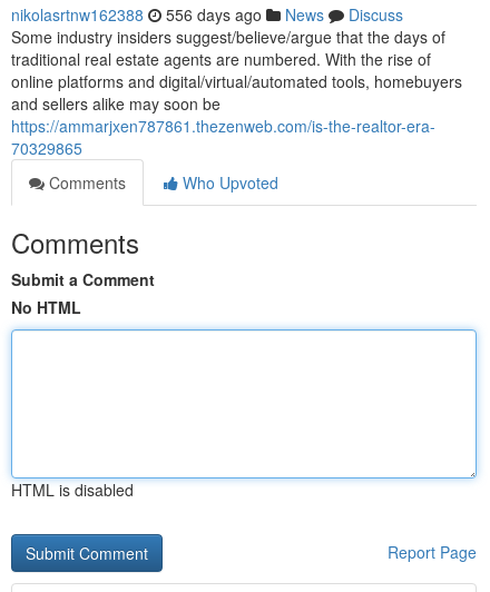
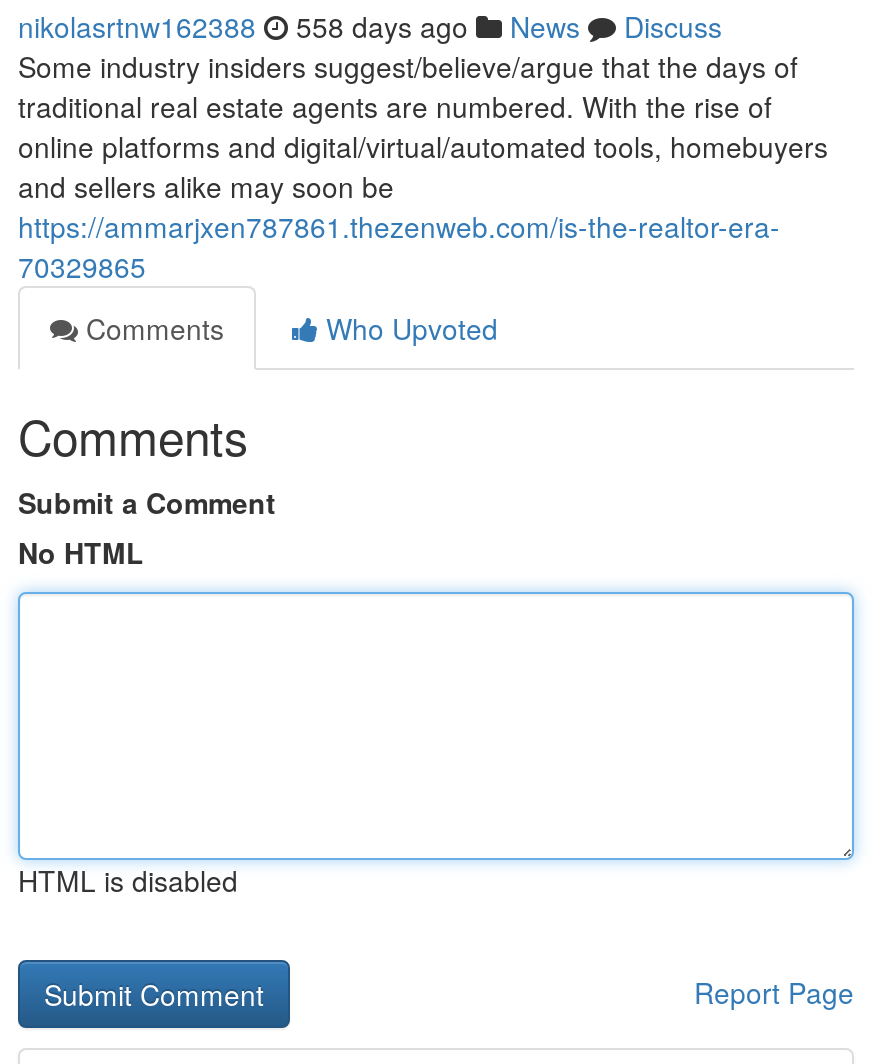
- nikolasrtnw162388 556 days ago News Discuss
+ nikolasrtnw162388 558 days ago News Discuss
